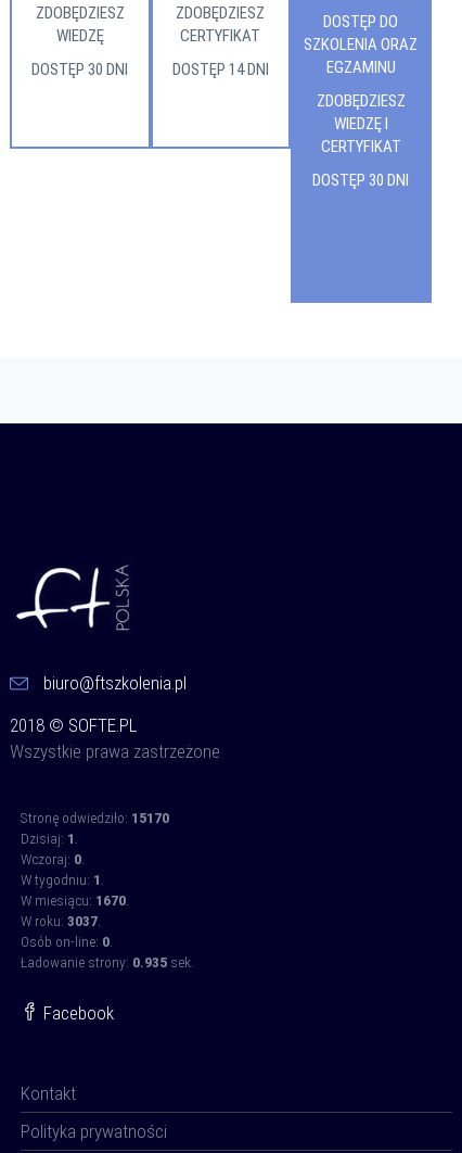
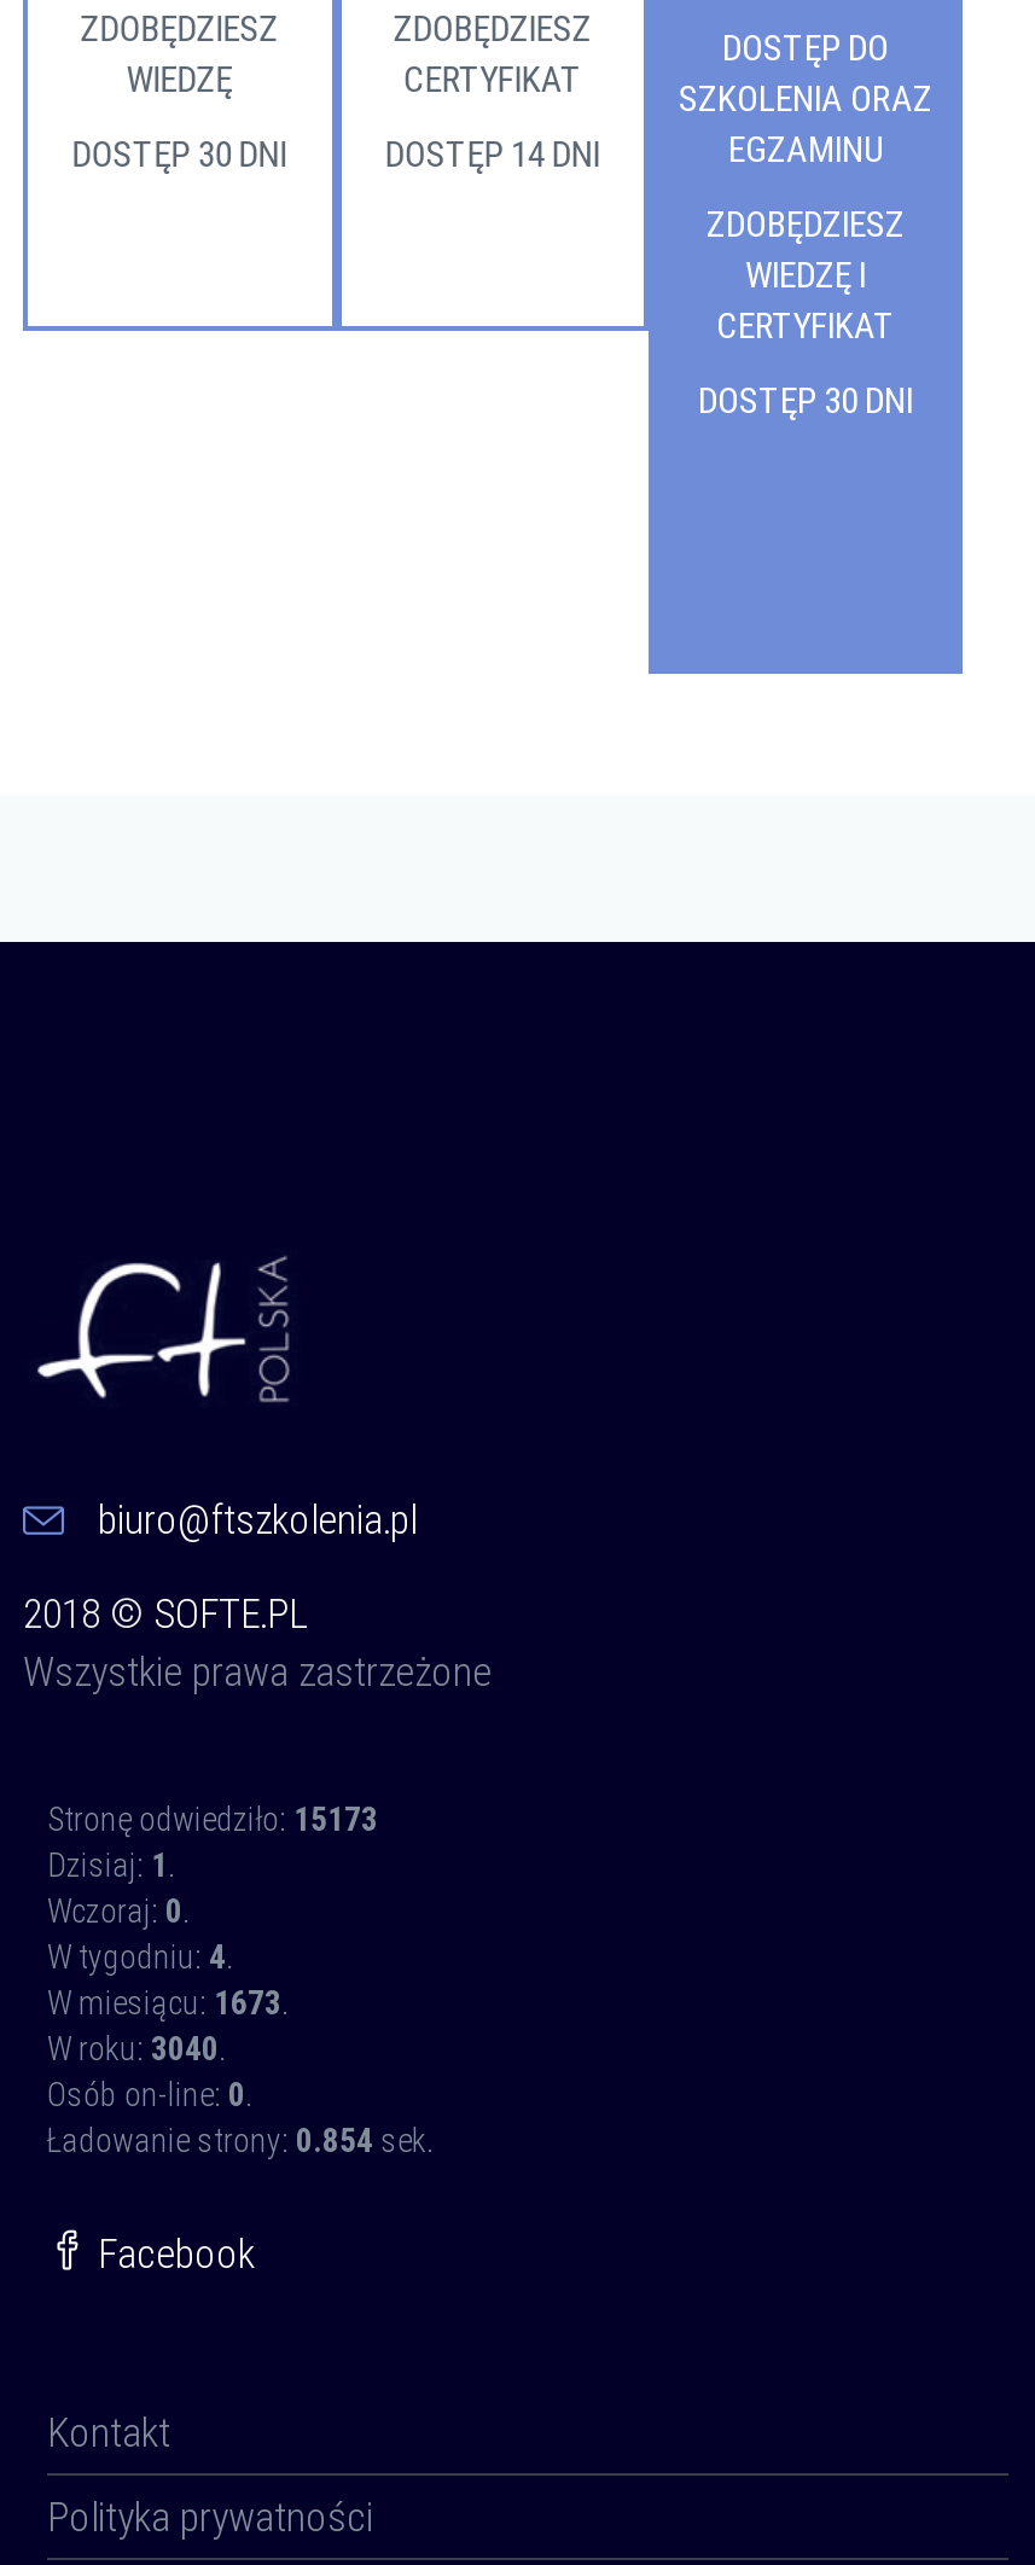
- Stronę odwiedziło: 15170
+ Stronę odwiedziło: 15173

- W tygodniu: 1.
+ W tygodniu: 4.

- W miesiącu: 1670.
+ W miesiącu: 1673.

- W roku: 3037.
+ W roku: 3040.

- Ładowanie strony: 0.935 sek.
+ Ładowanie strony: 0.854 sek.
